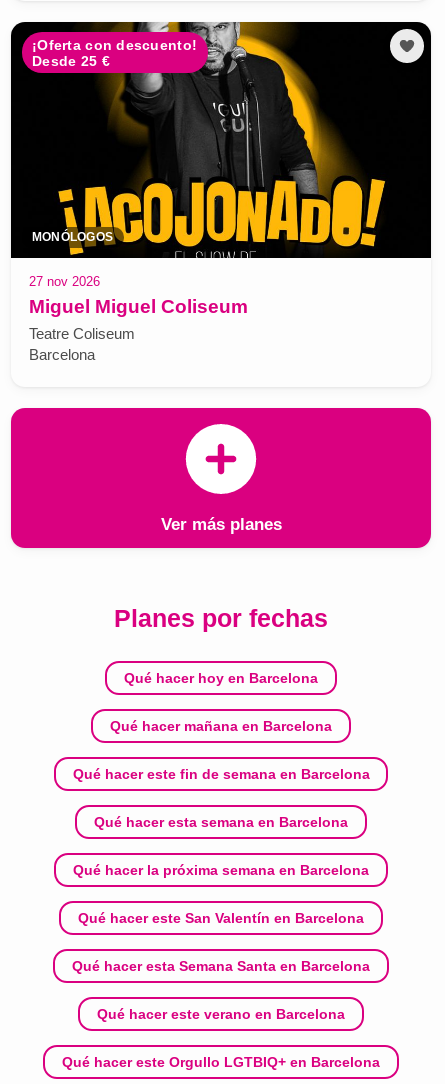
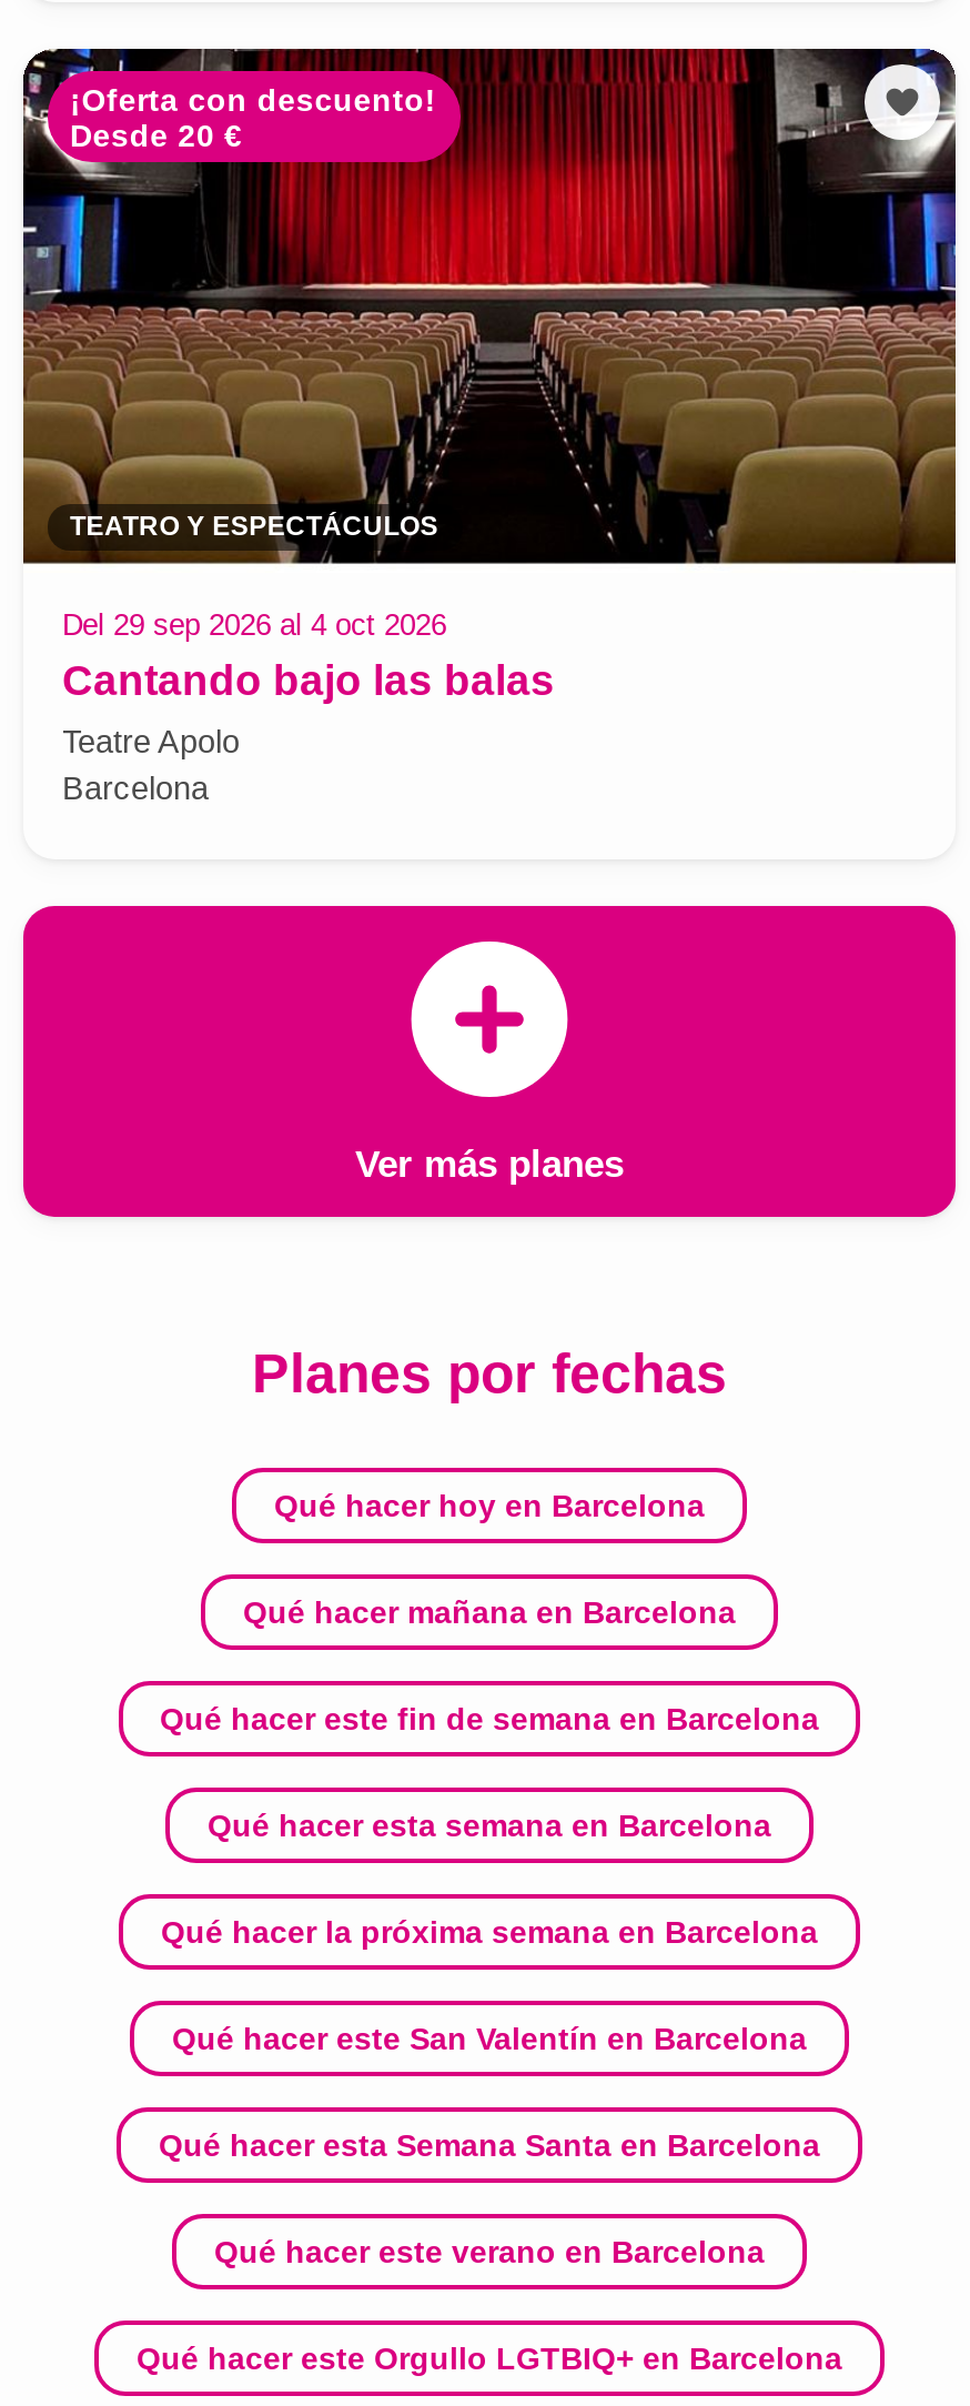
- [image]
- Desde 25 €
+ [image]
+ Desde 20 €

- MONÓLOGOS
+ TEATRO Y ESPECTÁCULOS

- 27 nov 2026
- Miguel Miguel Coliseum
- Teatre Coliseum
+ Del 29 sep 2026 al 4 oct 2026
+ Cantando bajo las balas
+ Teatre Apolo
